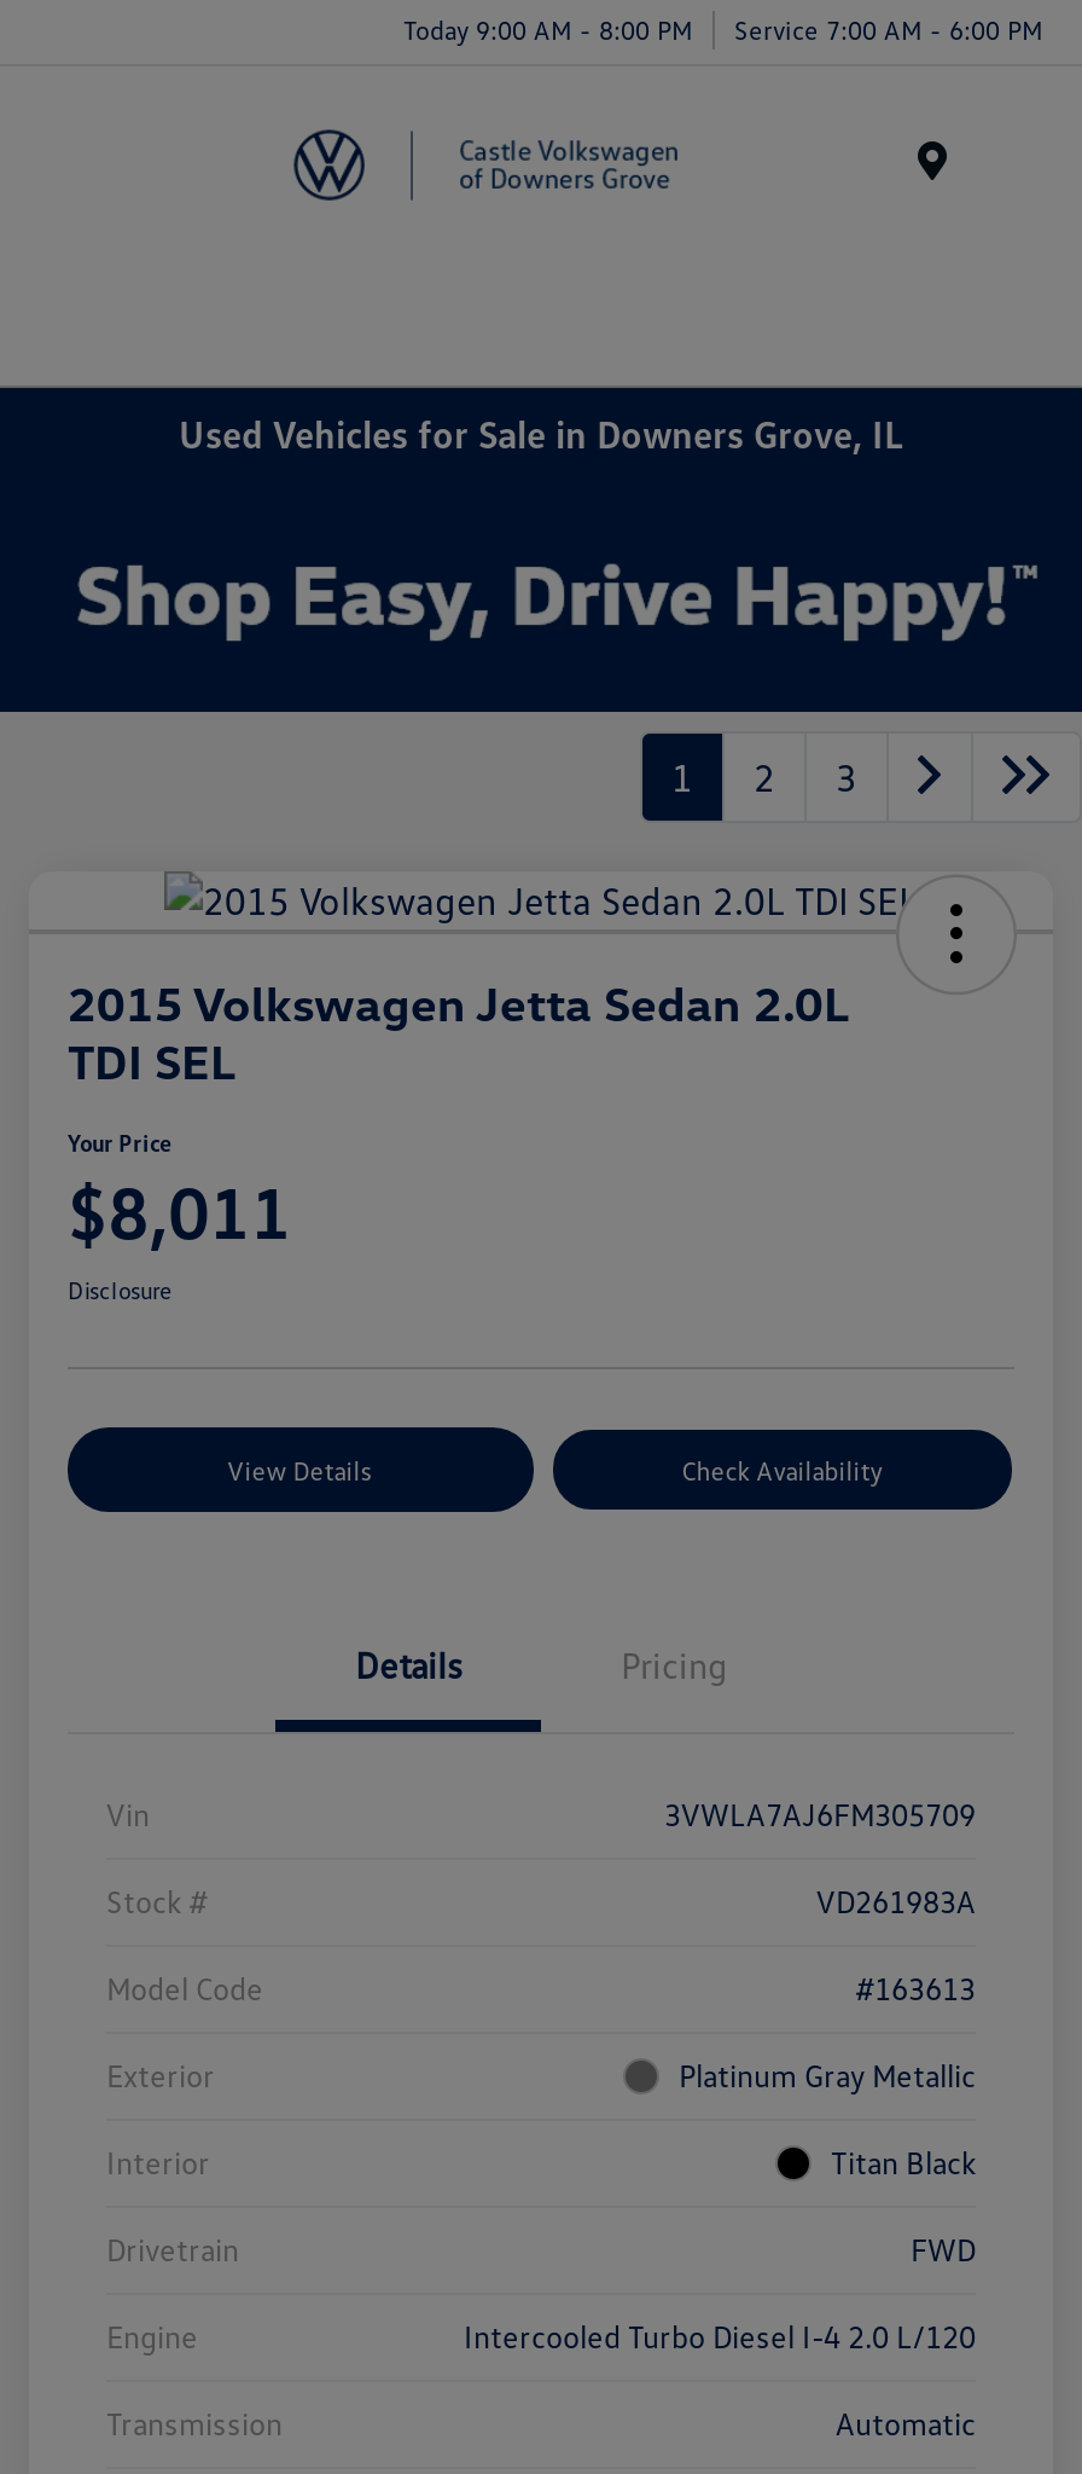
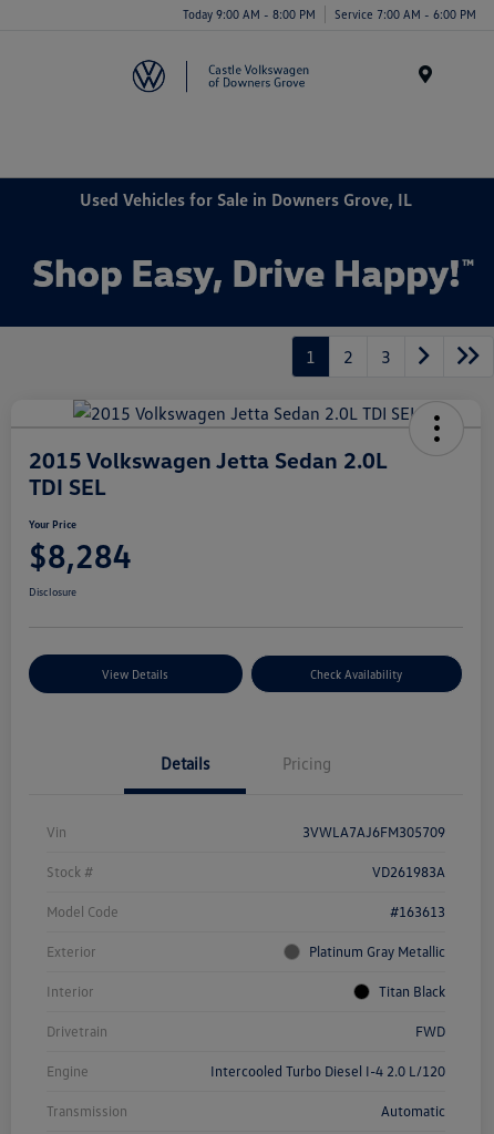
- $8,011
+ $8,284
